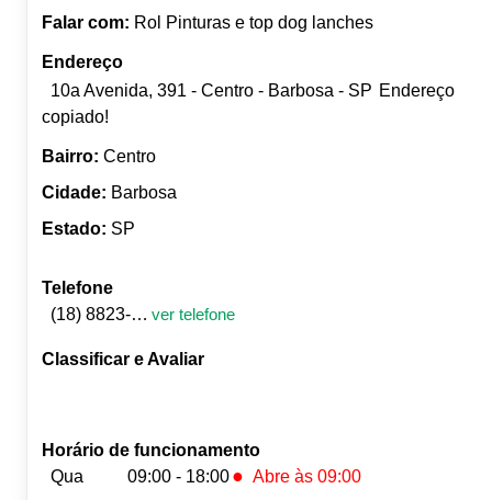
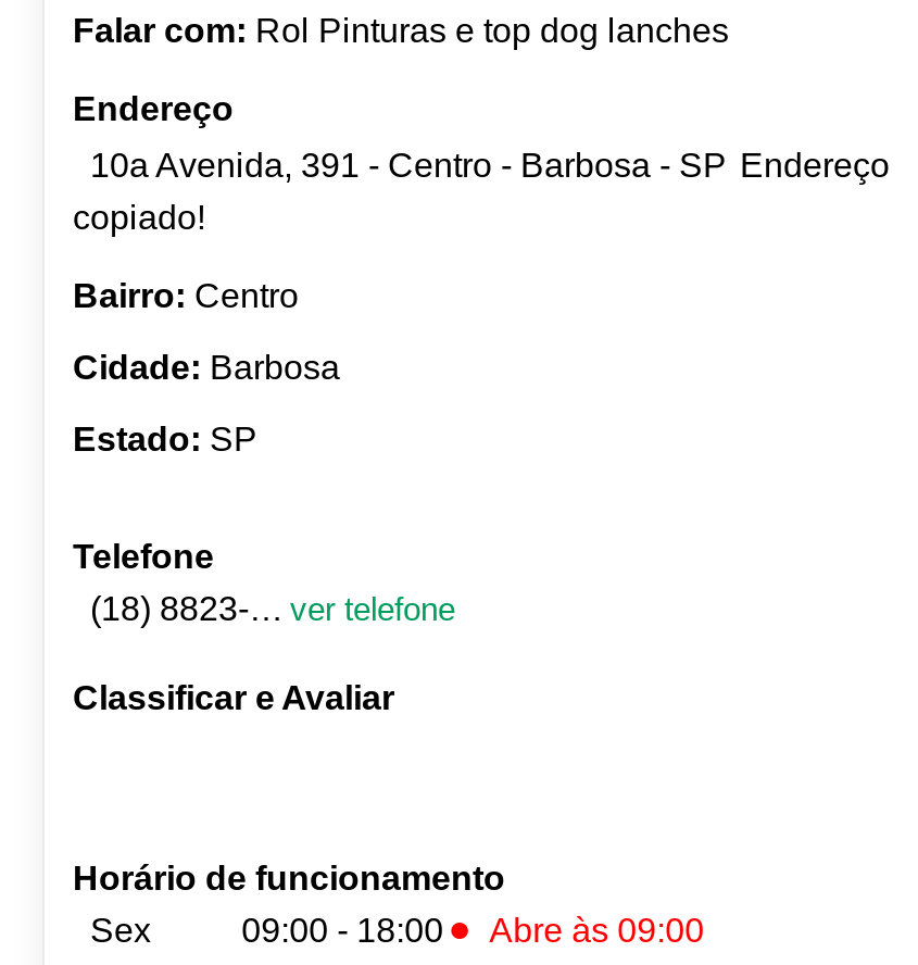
- Qua
+ Sex
